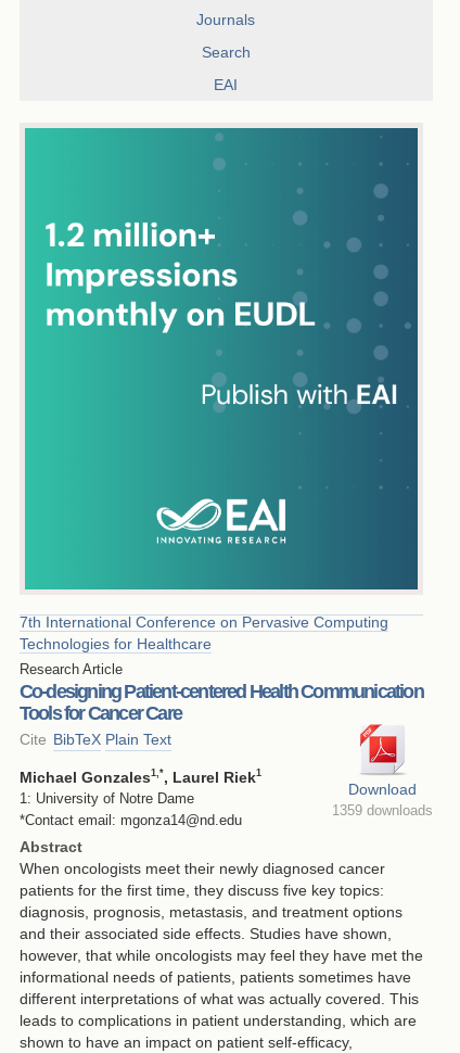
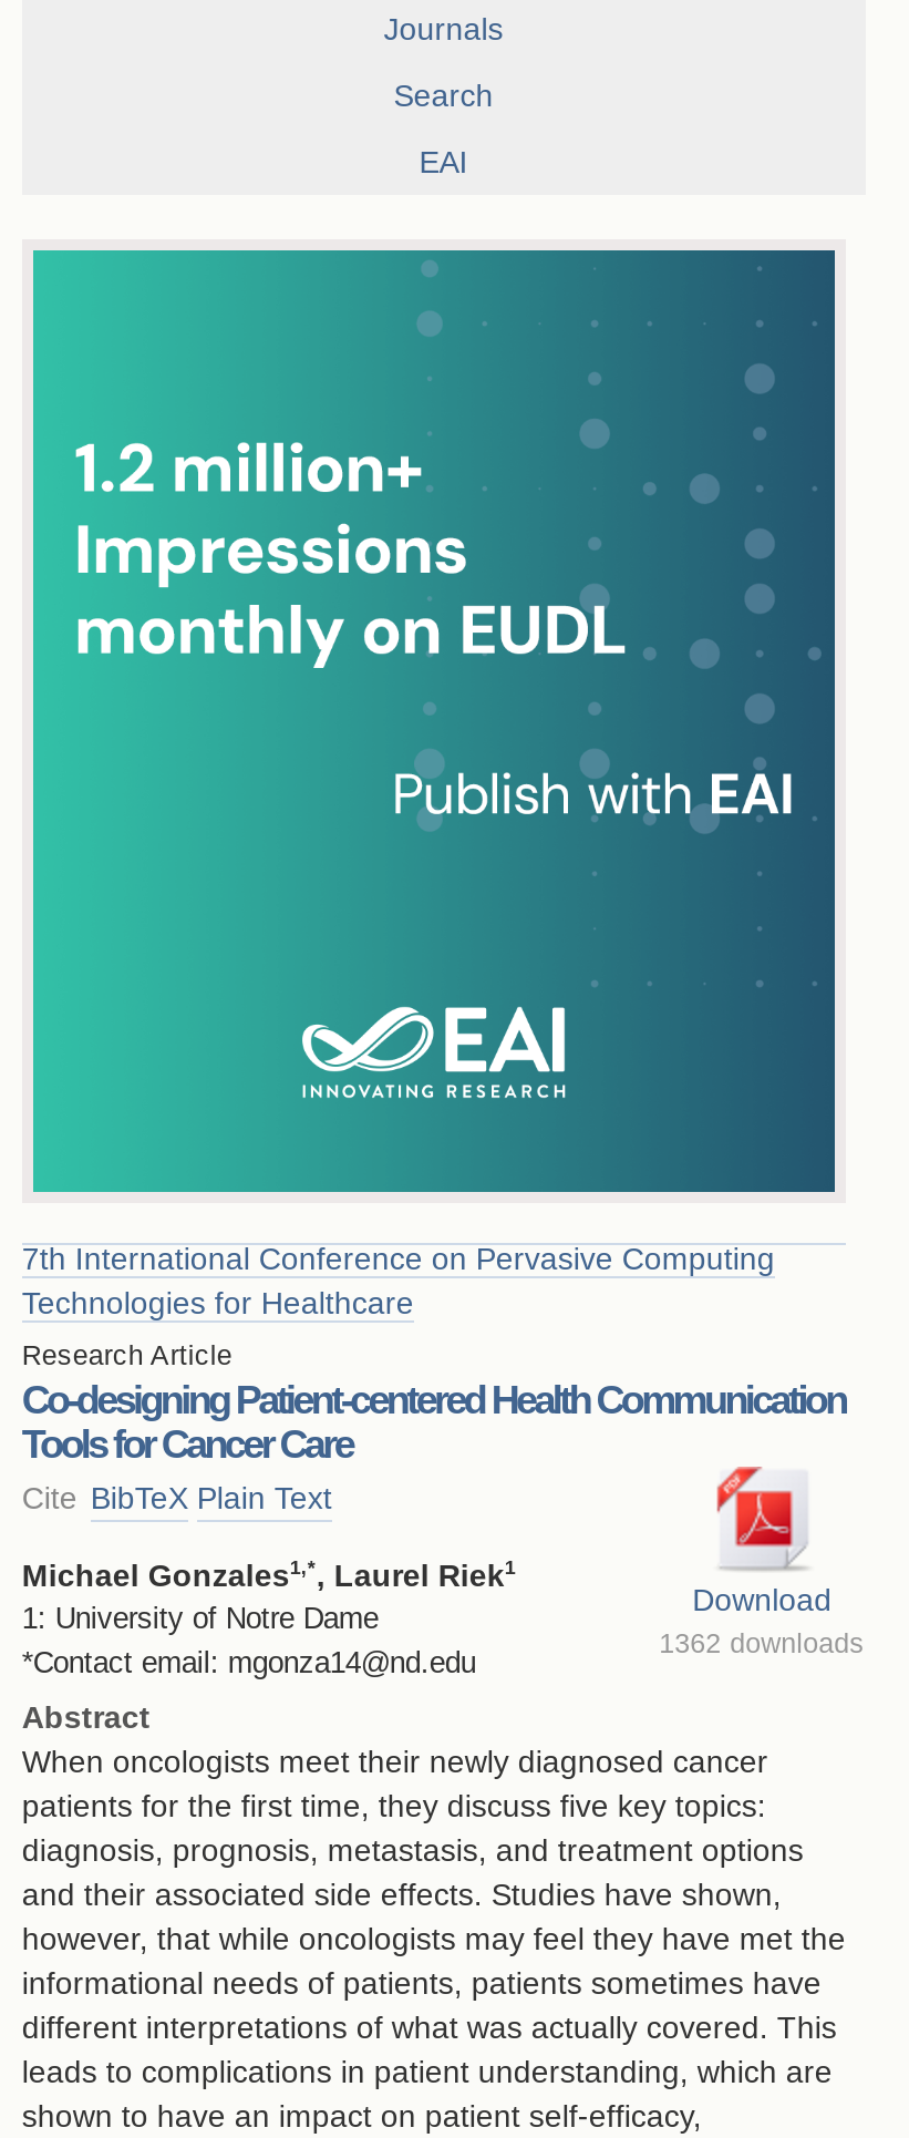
- 1359 downloads
+ 1362 downloads
